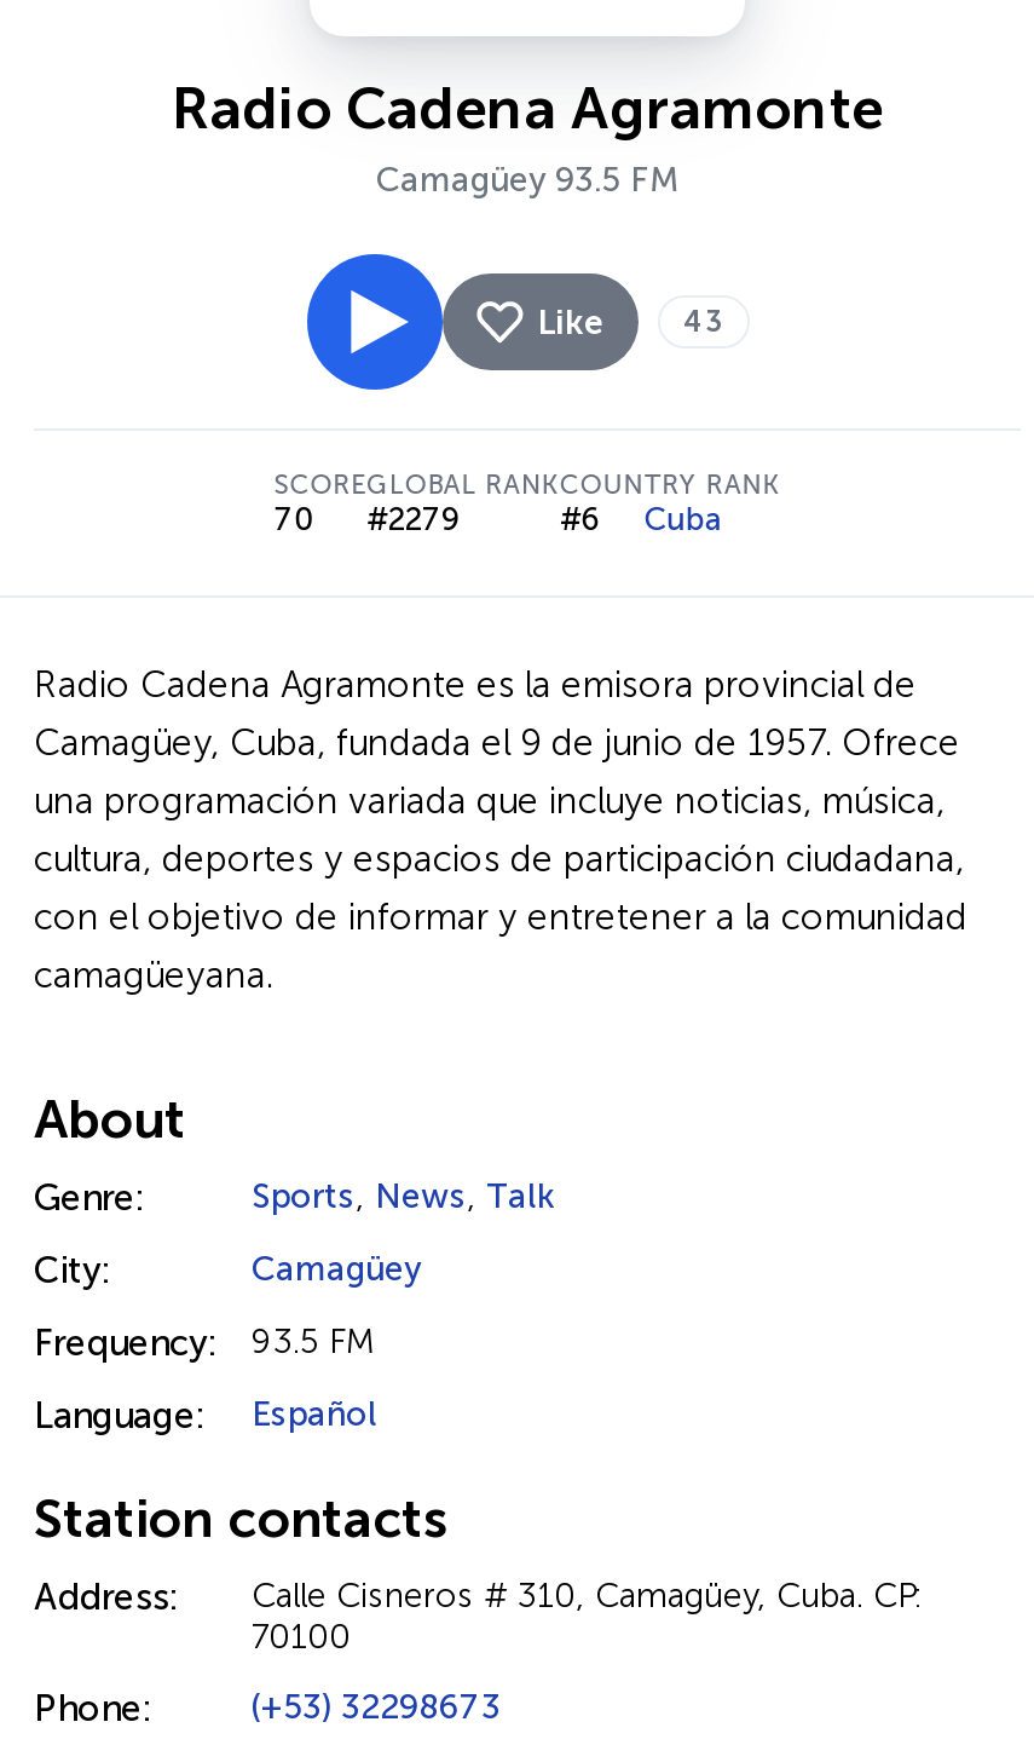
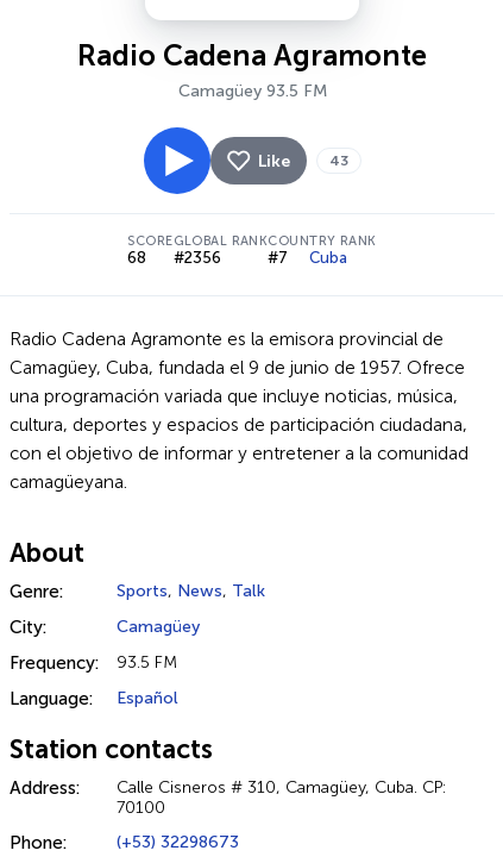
- 70
+ 68

- #2279
+ #2356

- #6 Cuba
+ #7 Cuba
